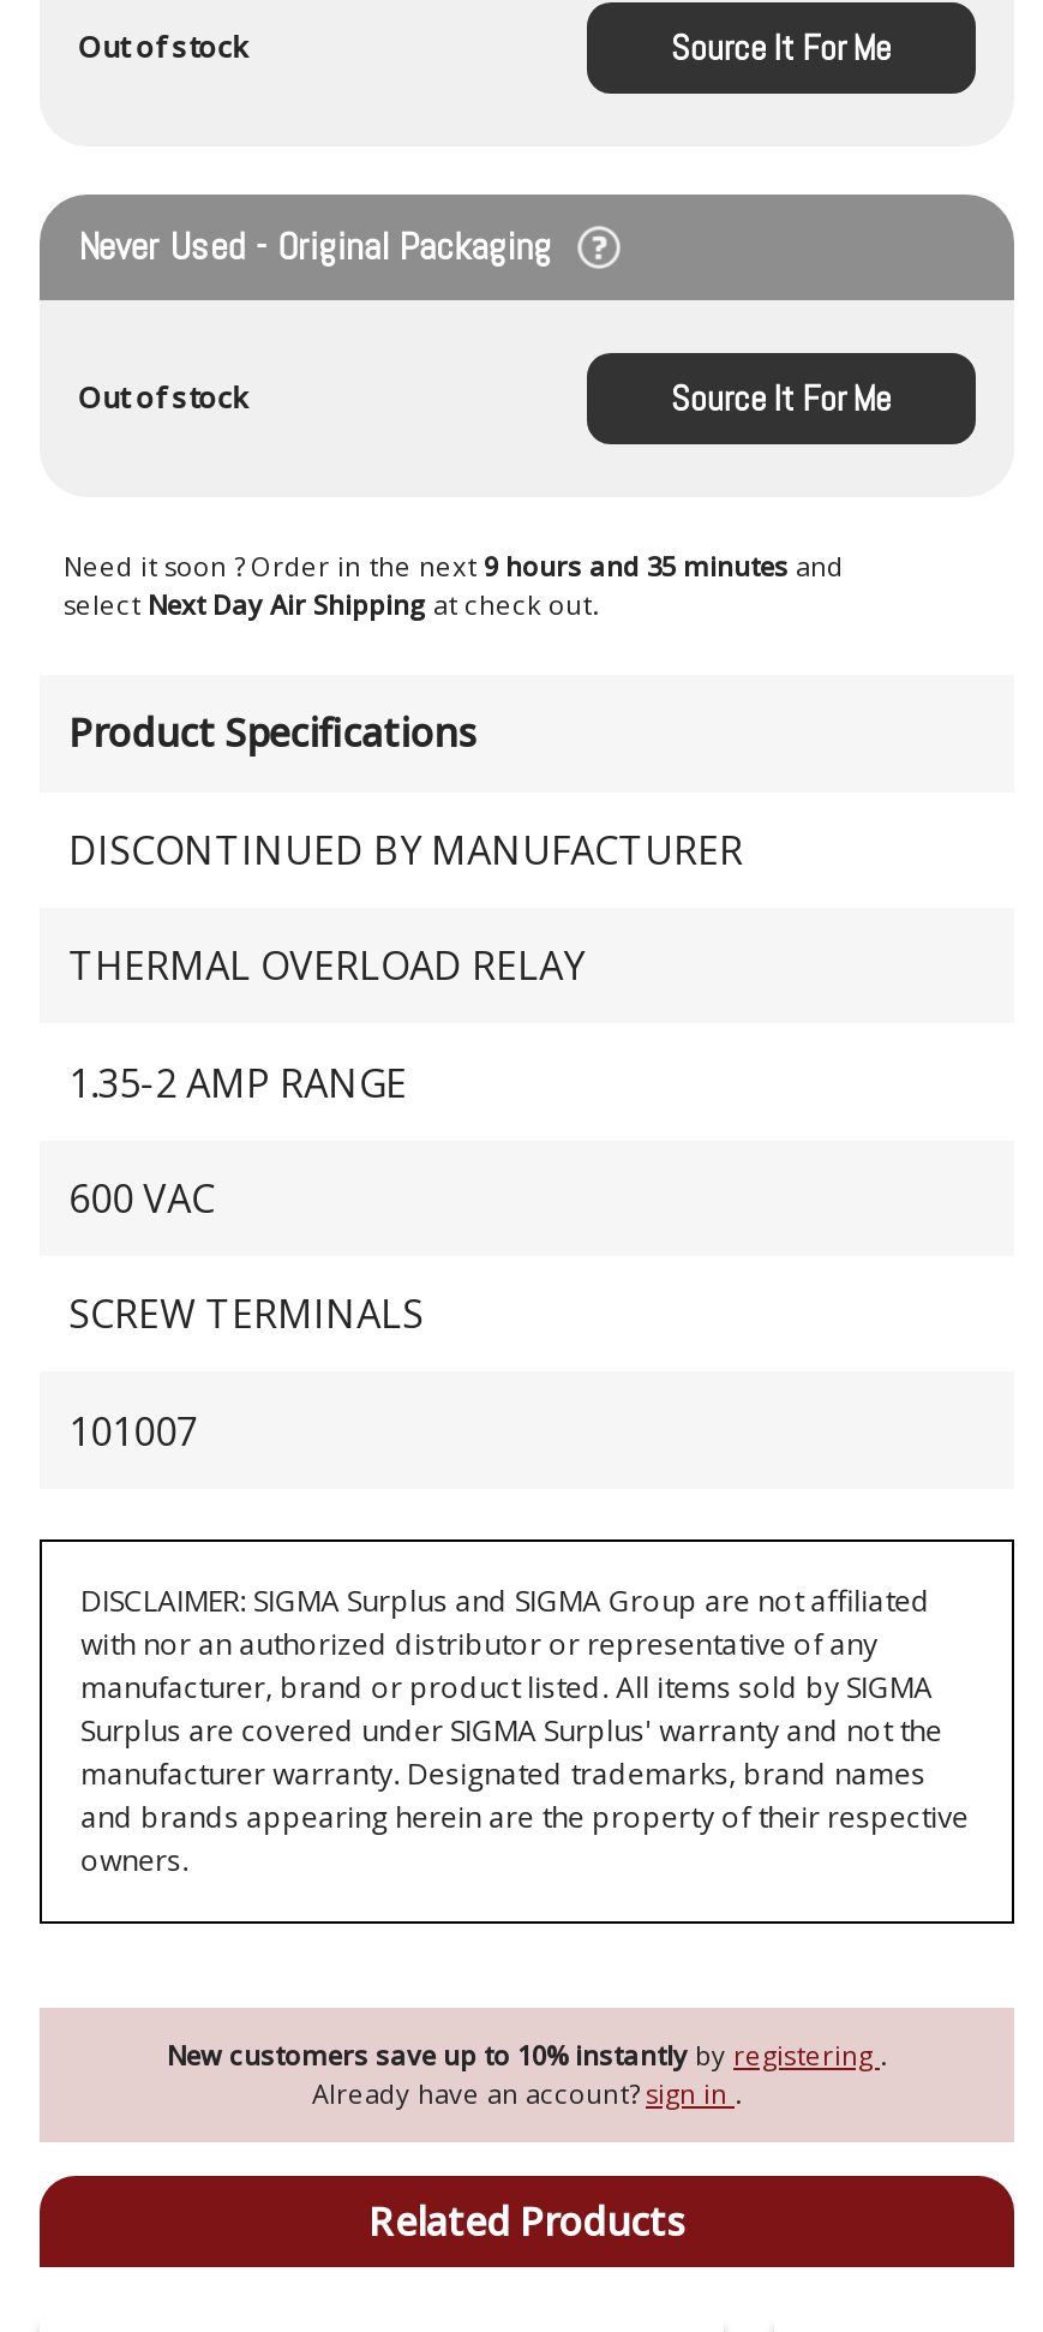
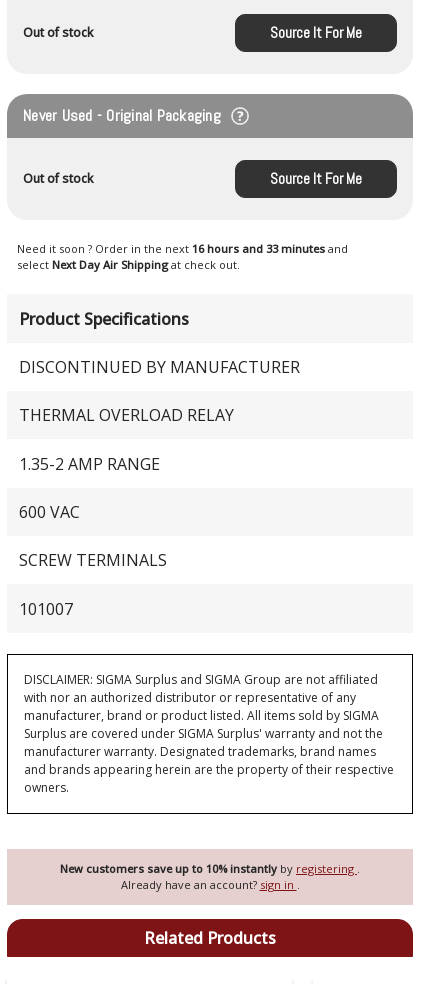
- Need it soon ? Order in the next 9 hours and 35 minutes and
+ Need it soon ? Order in the next 16 hours and 33 minutes and
